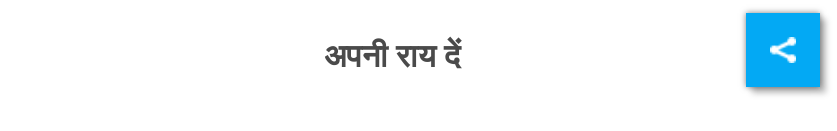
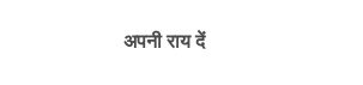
- [image]
